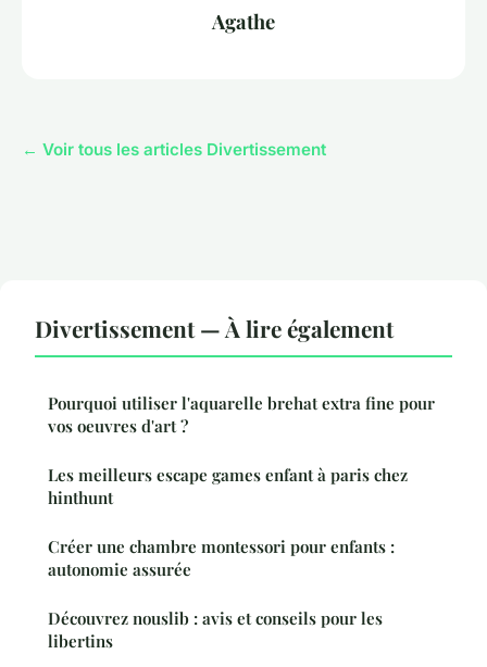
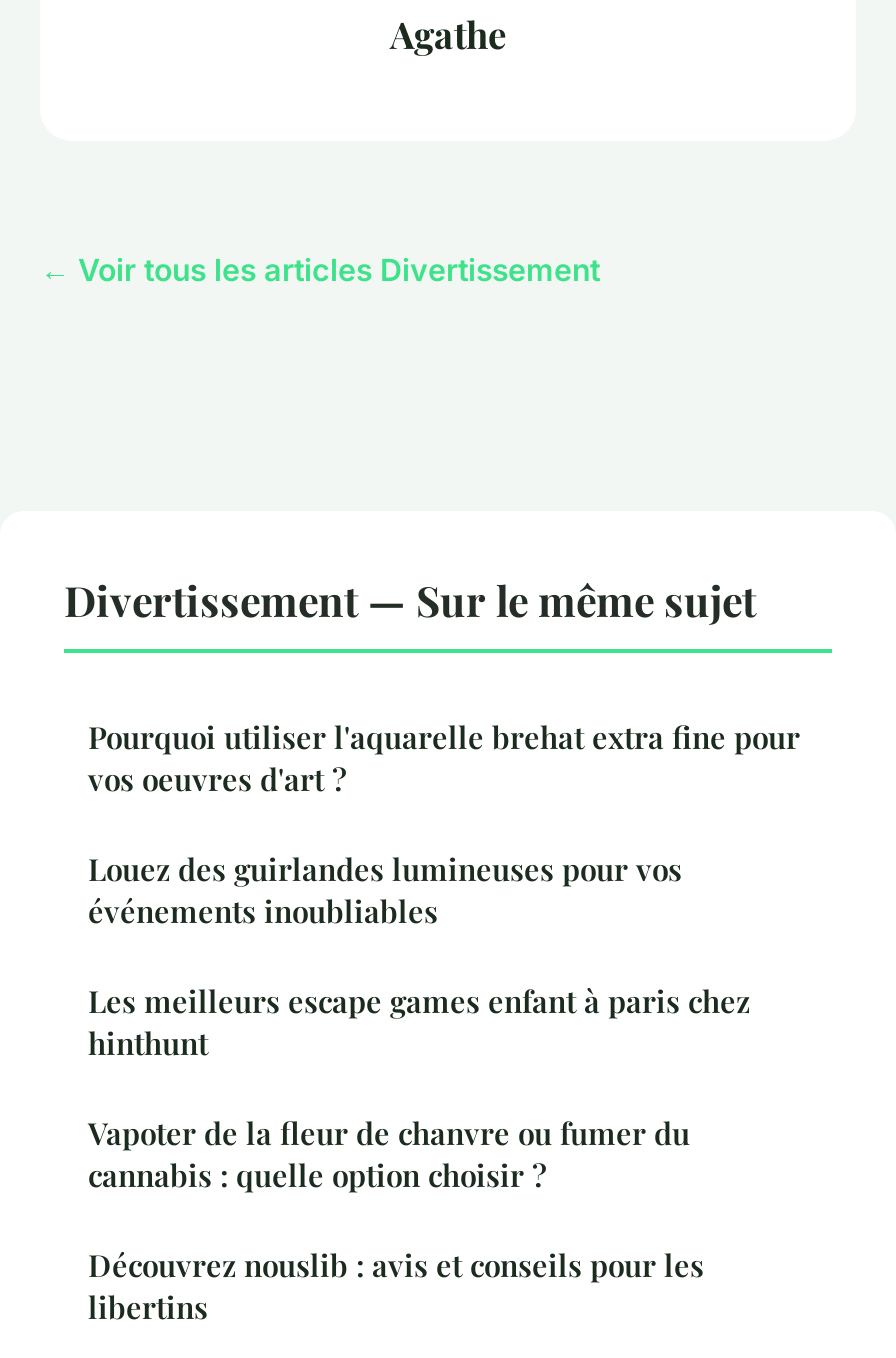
- Divertissement — À lire également
+ Divertissement — Sur le même sujet

+ Louez des guirlandes lumineuses pour vos
+ événements inoubliables

- Créer une chambre montessori pour enfants :
- autonomie assurée
+ Vapoter de la fleur de chanvre ou fumer du
+ cannabis : quelle option choisir ?
